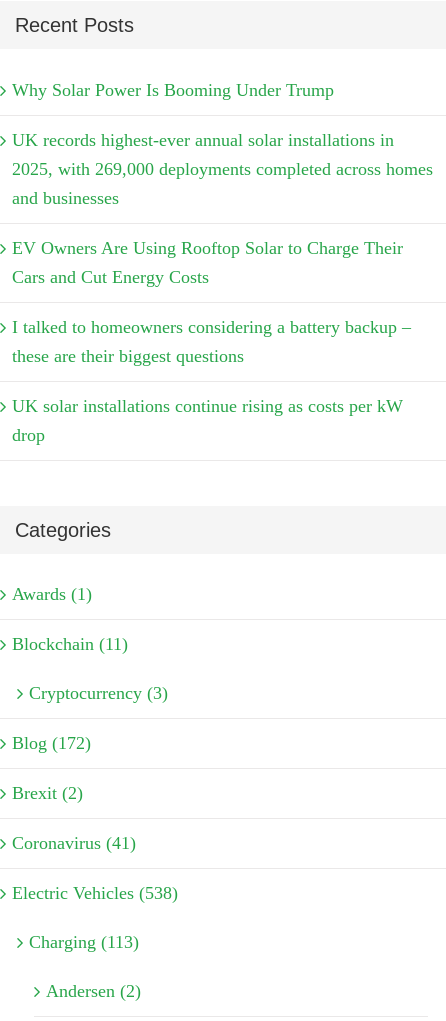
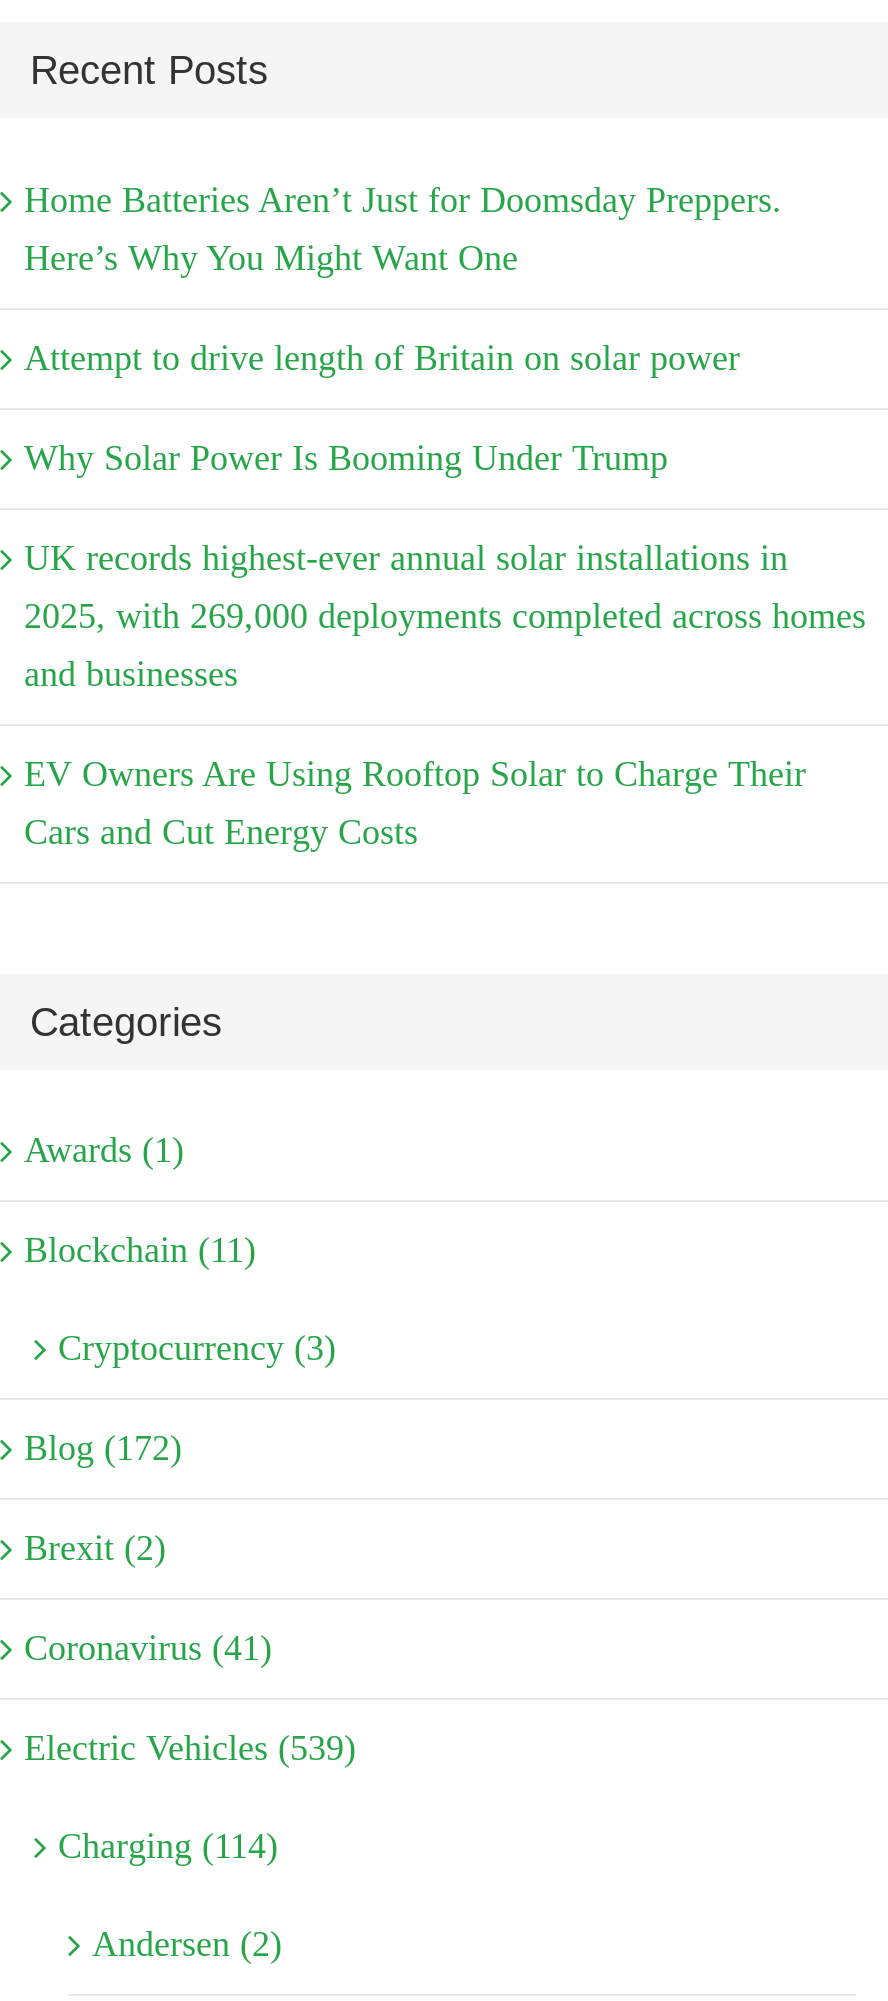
+ Home Batteries Aren’t Just for Doomsday Preppers.
+ Here’s Why You Might Want One
+ Attempt to drive length of Britain on solar power

moved down: Why Solar Power Is Booming Under Trump | UK records highest-ever annual solar installations in | 2025, with 269,000 deployments completed across homes | and businesses | EV Owners Are Using Rooftop Solar to Charge Their | Cars and Cut Energy Costs

- I talked to homeowners considering a battery backup –
- these are their biggest questions
- UK solar installations continue rising as costs per kW
- drop

- Electric Vehicles (538)
+ Electric Vehicles (539)

- Charging (113)
+ Charging (114)
